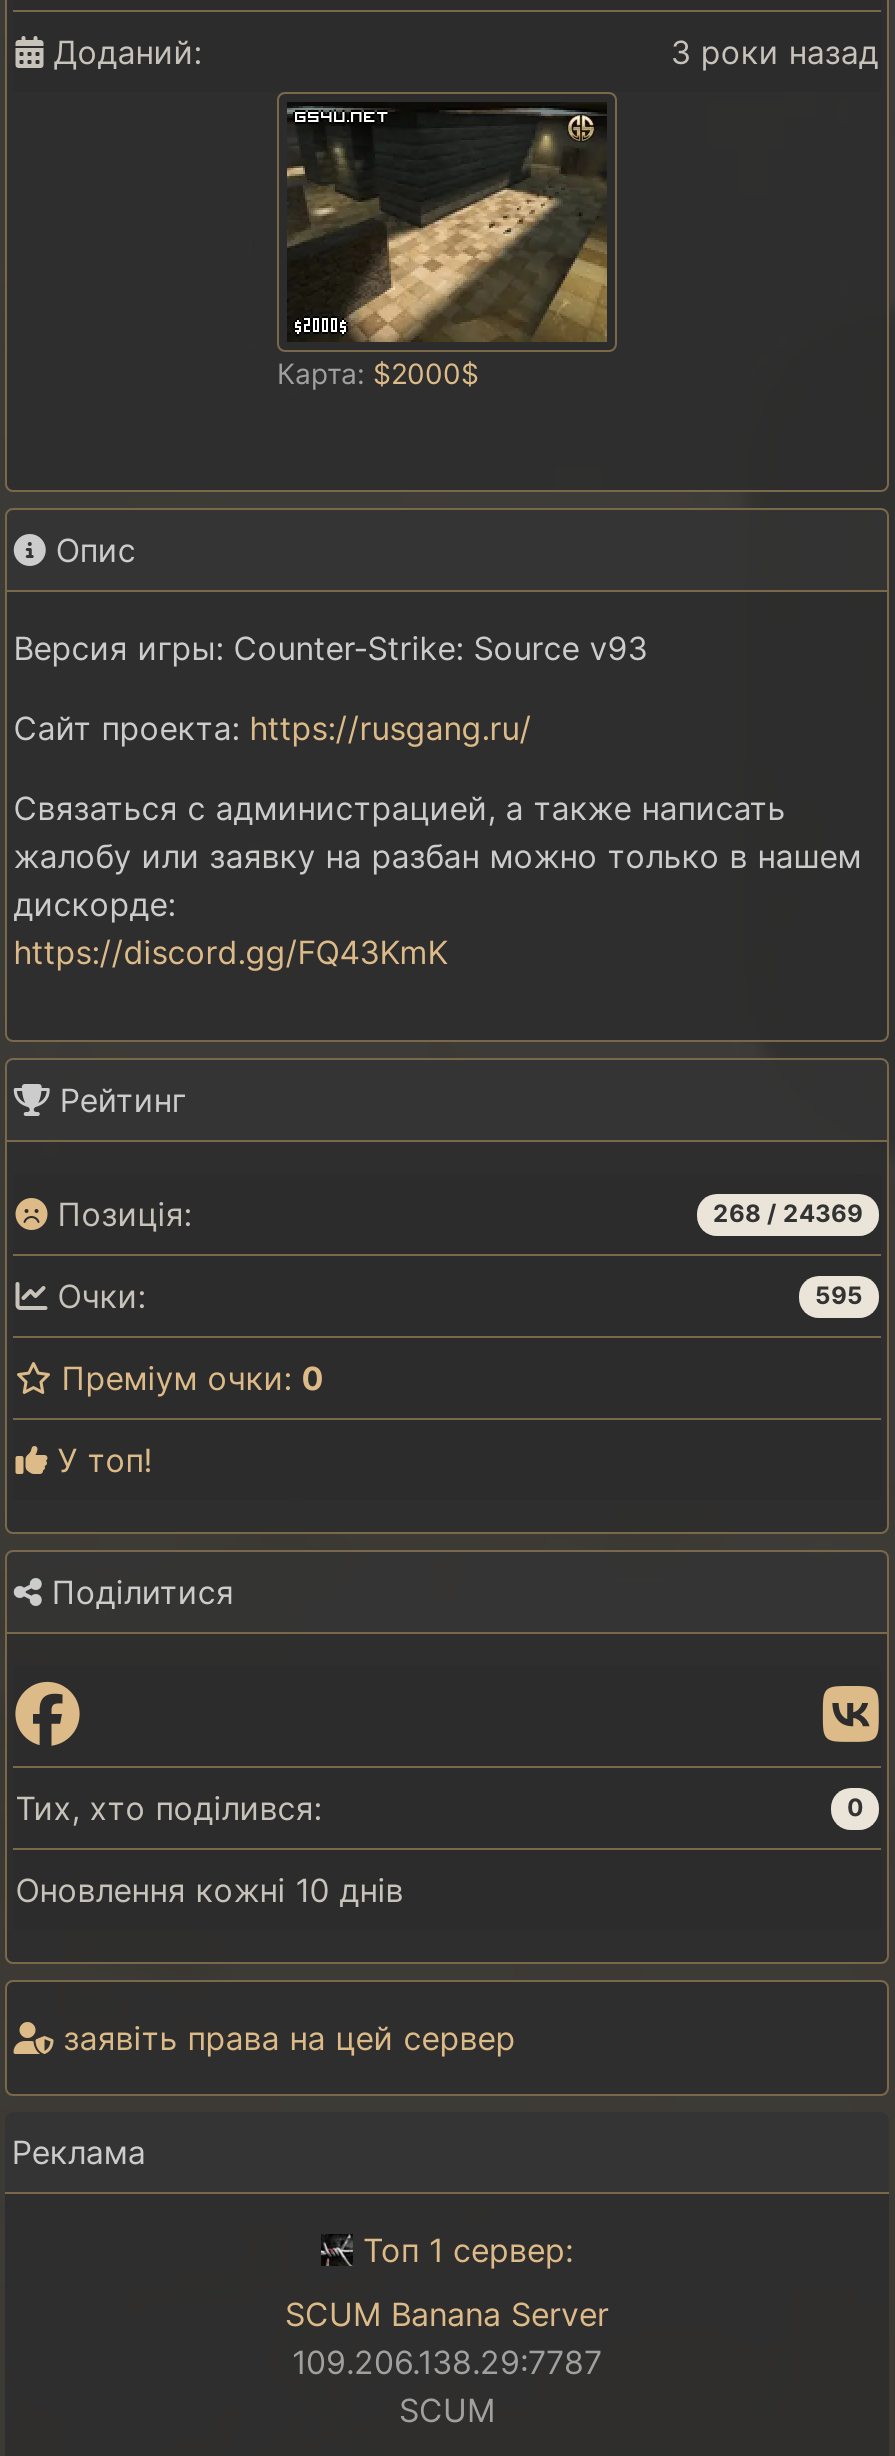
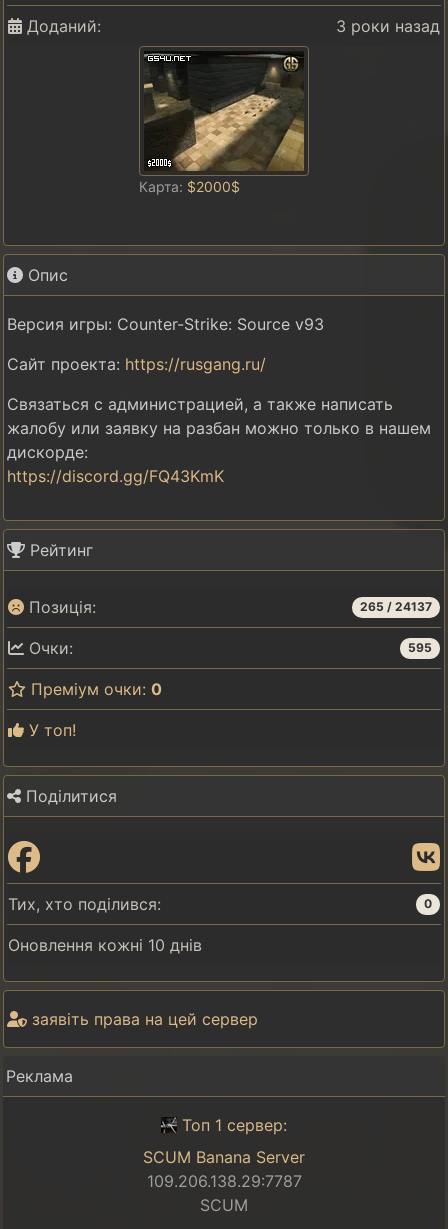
- 268 / 24369
+ 265 / 24137
